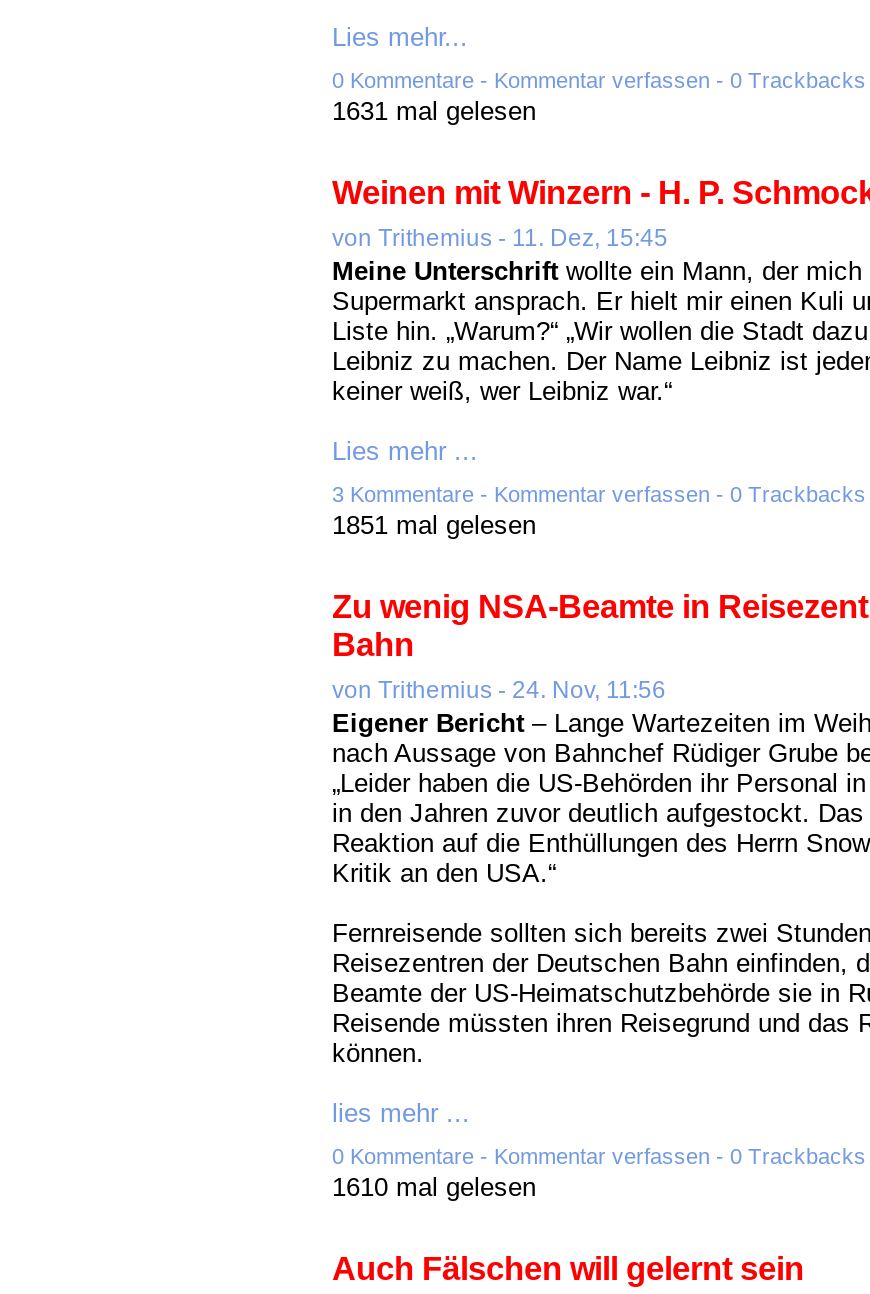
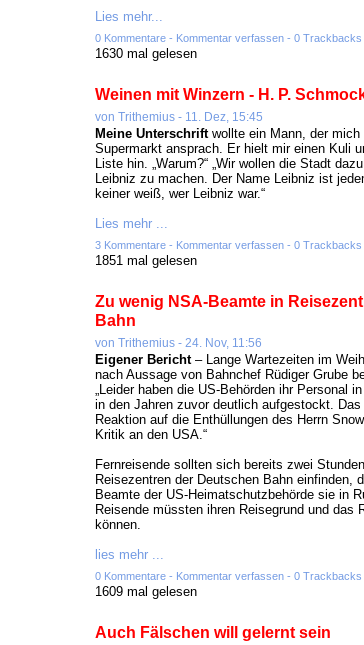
- 1631 mal gelesen
+ 1630 mal gelesen

- 1610 mal gelesen
+ 1609 mal gelesen
